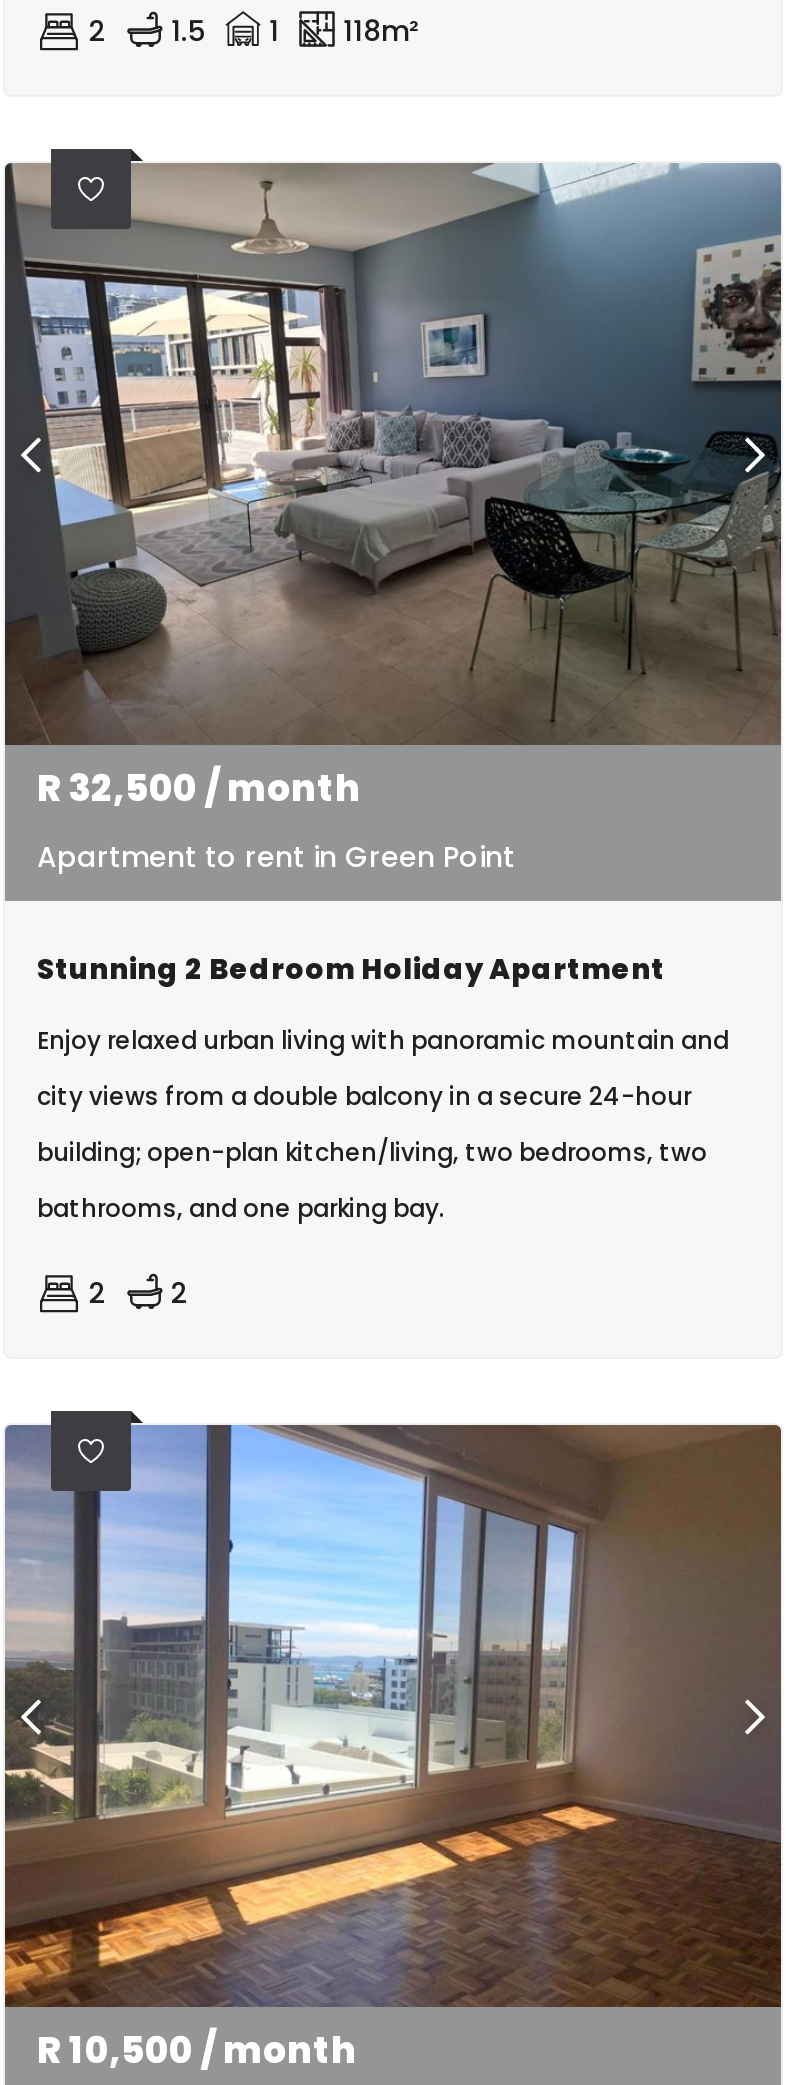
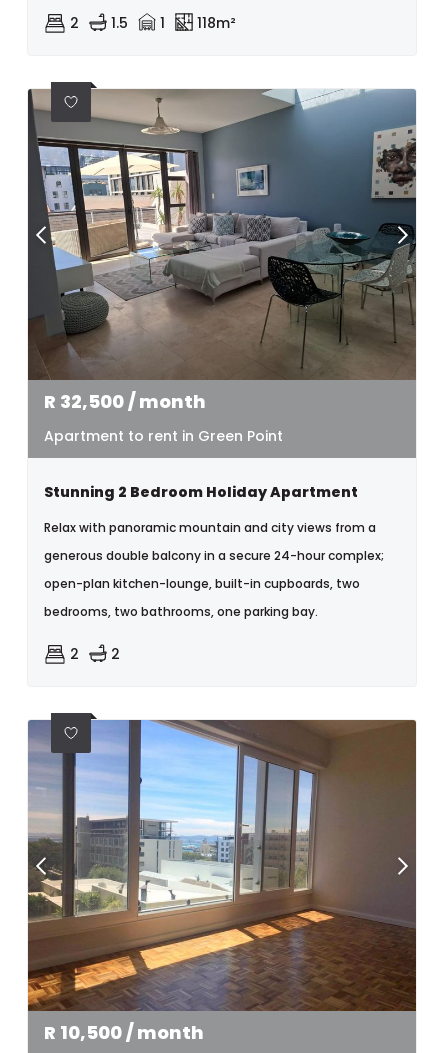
- Enjoy relaxed urban living with panoramic mountain and
+ Relax with panoramic mountain and city views from a

- city views from a double balcony in a secure 24-hour
+ generous double balcony in a secure 24-hour complex;

- building; open-plan kitchen/living, two bedrooms, two
+ open-plan kitchen-lounge, built-in cupboards, two

- bathrooms, and one parking bay.
+ bedrooms, two bathrooms, one parking bay.
